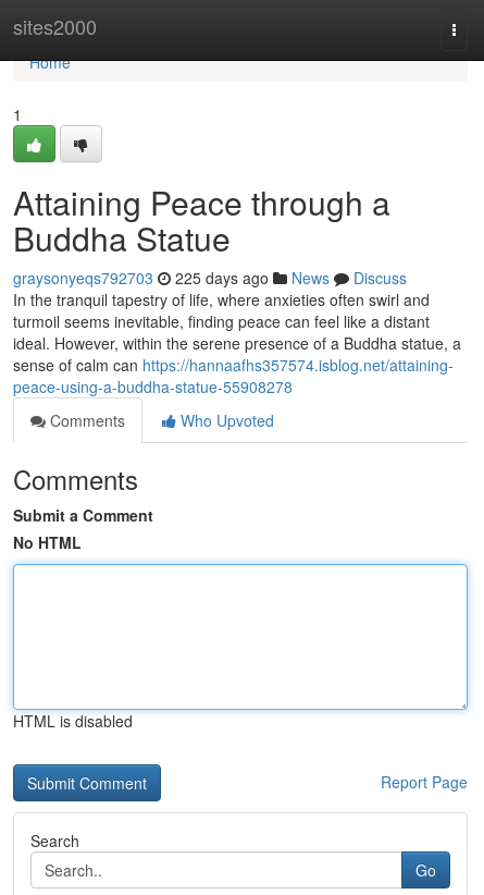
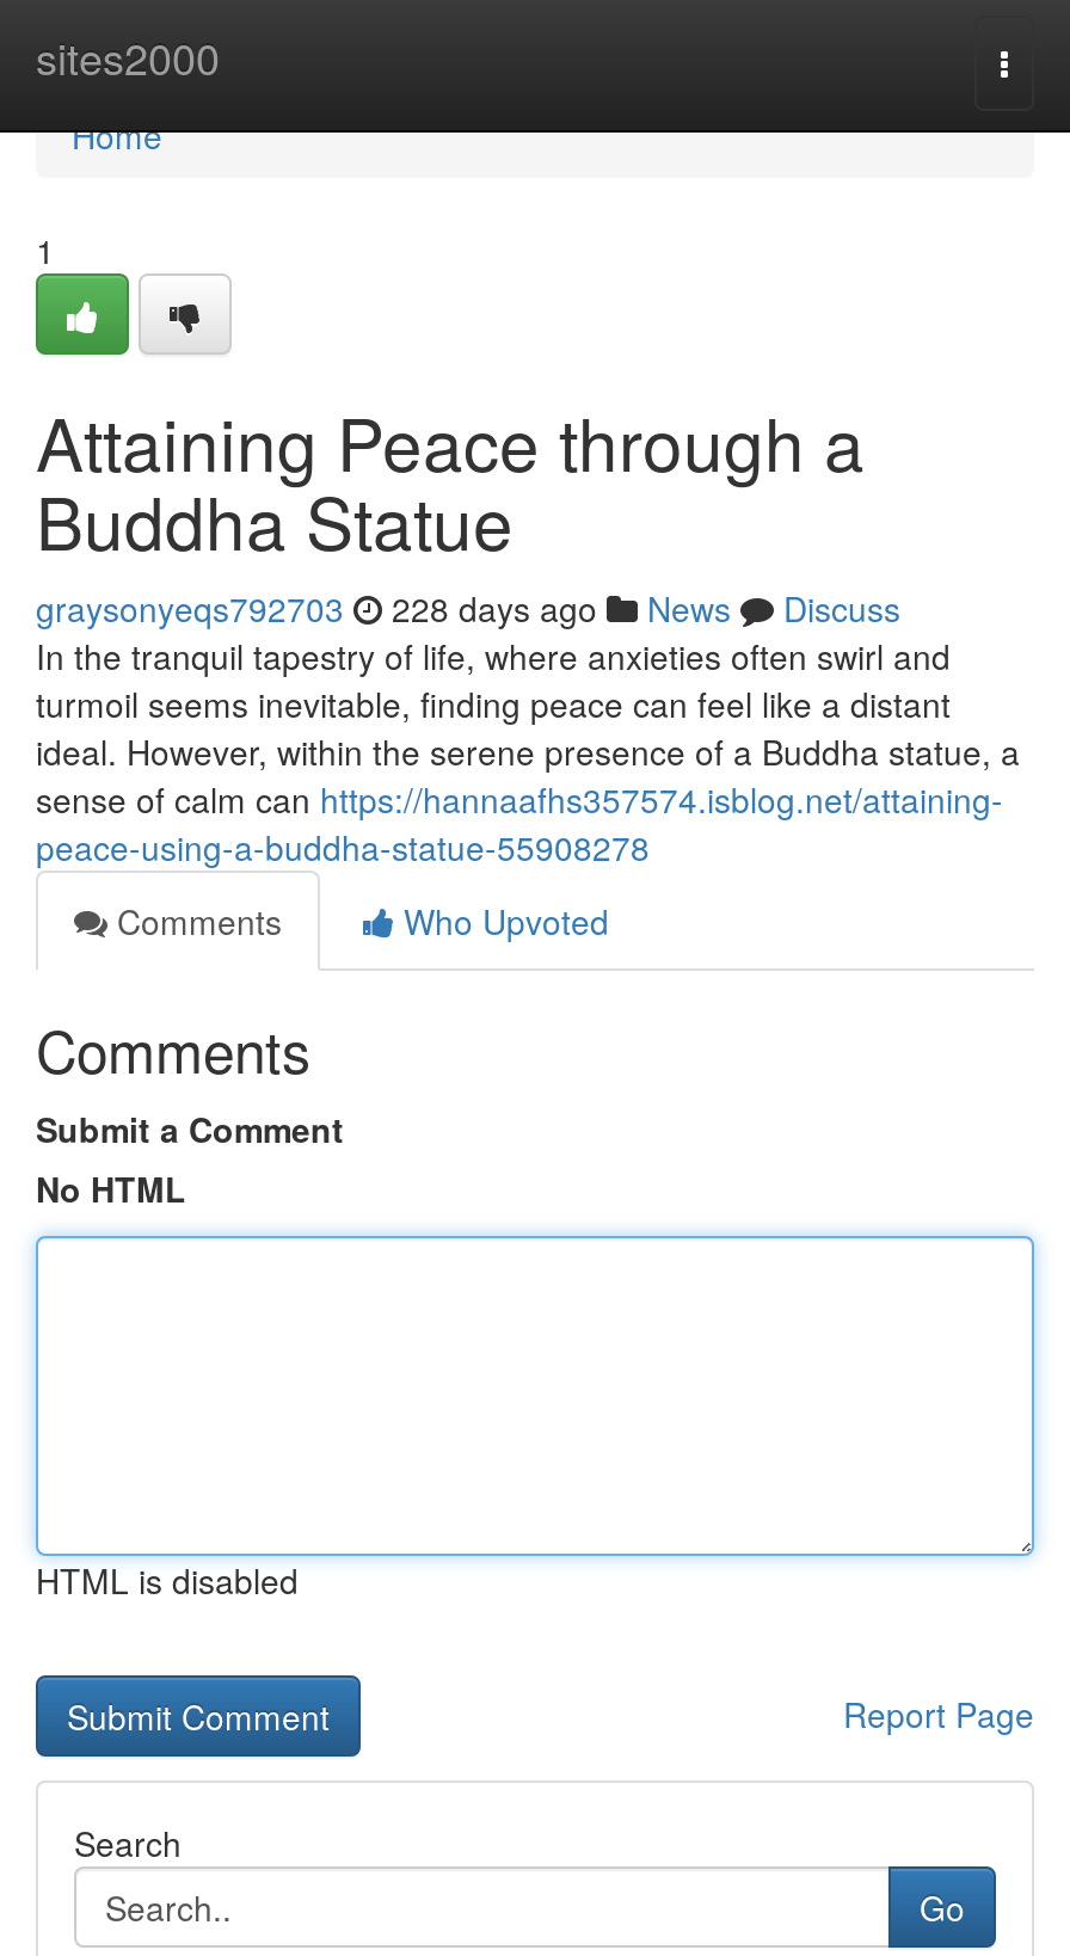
- graysonyeqs792703 225 days ago News Discuss
+ graysonyeqs792703 228 days ago News Discuss
